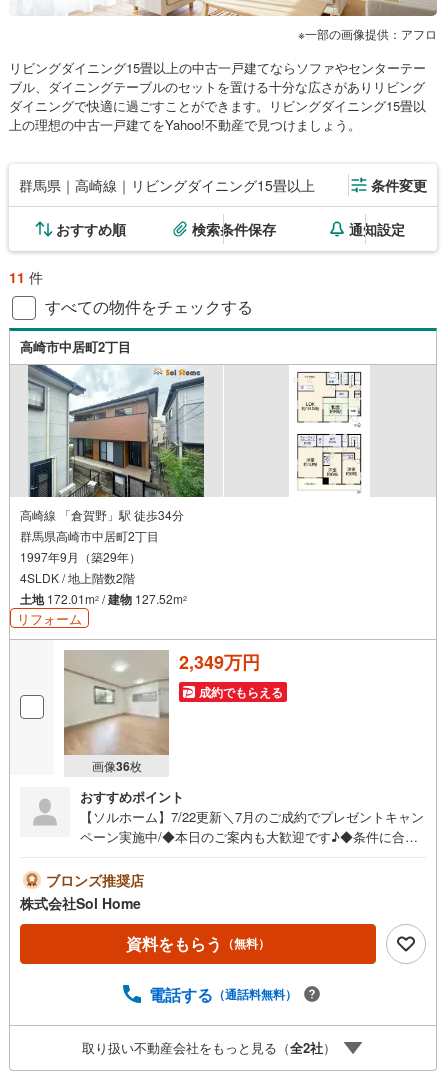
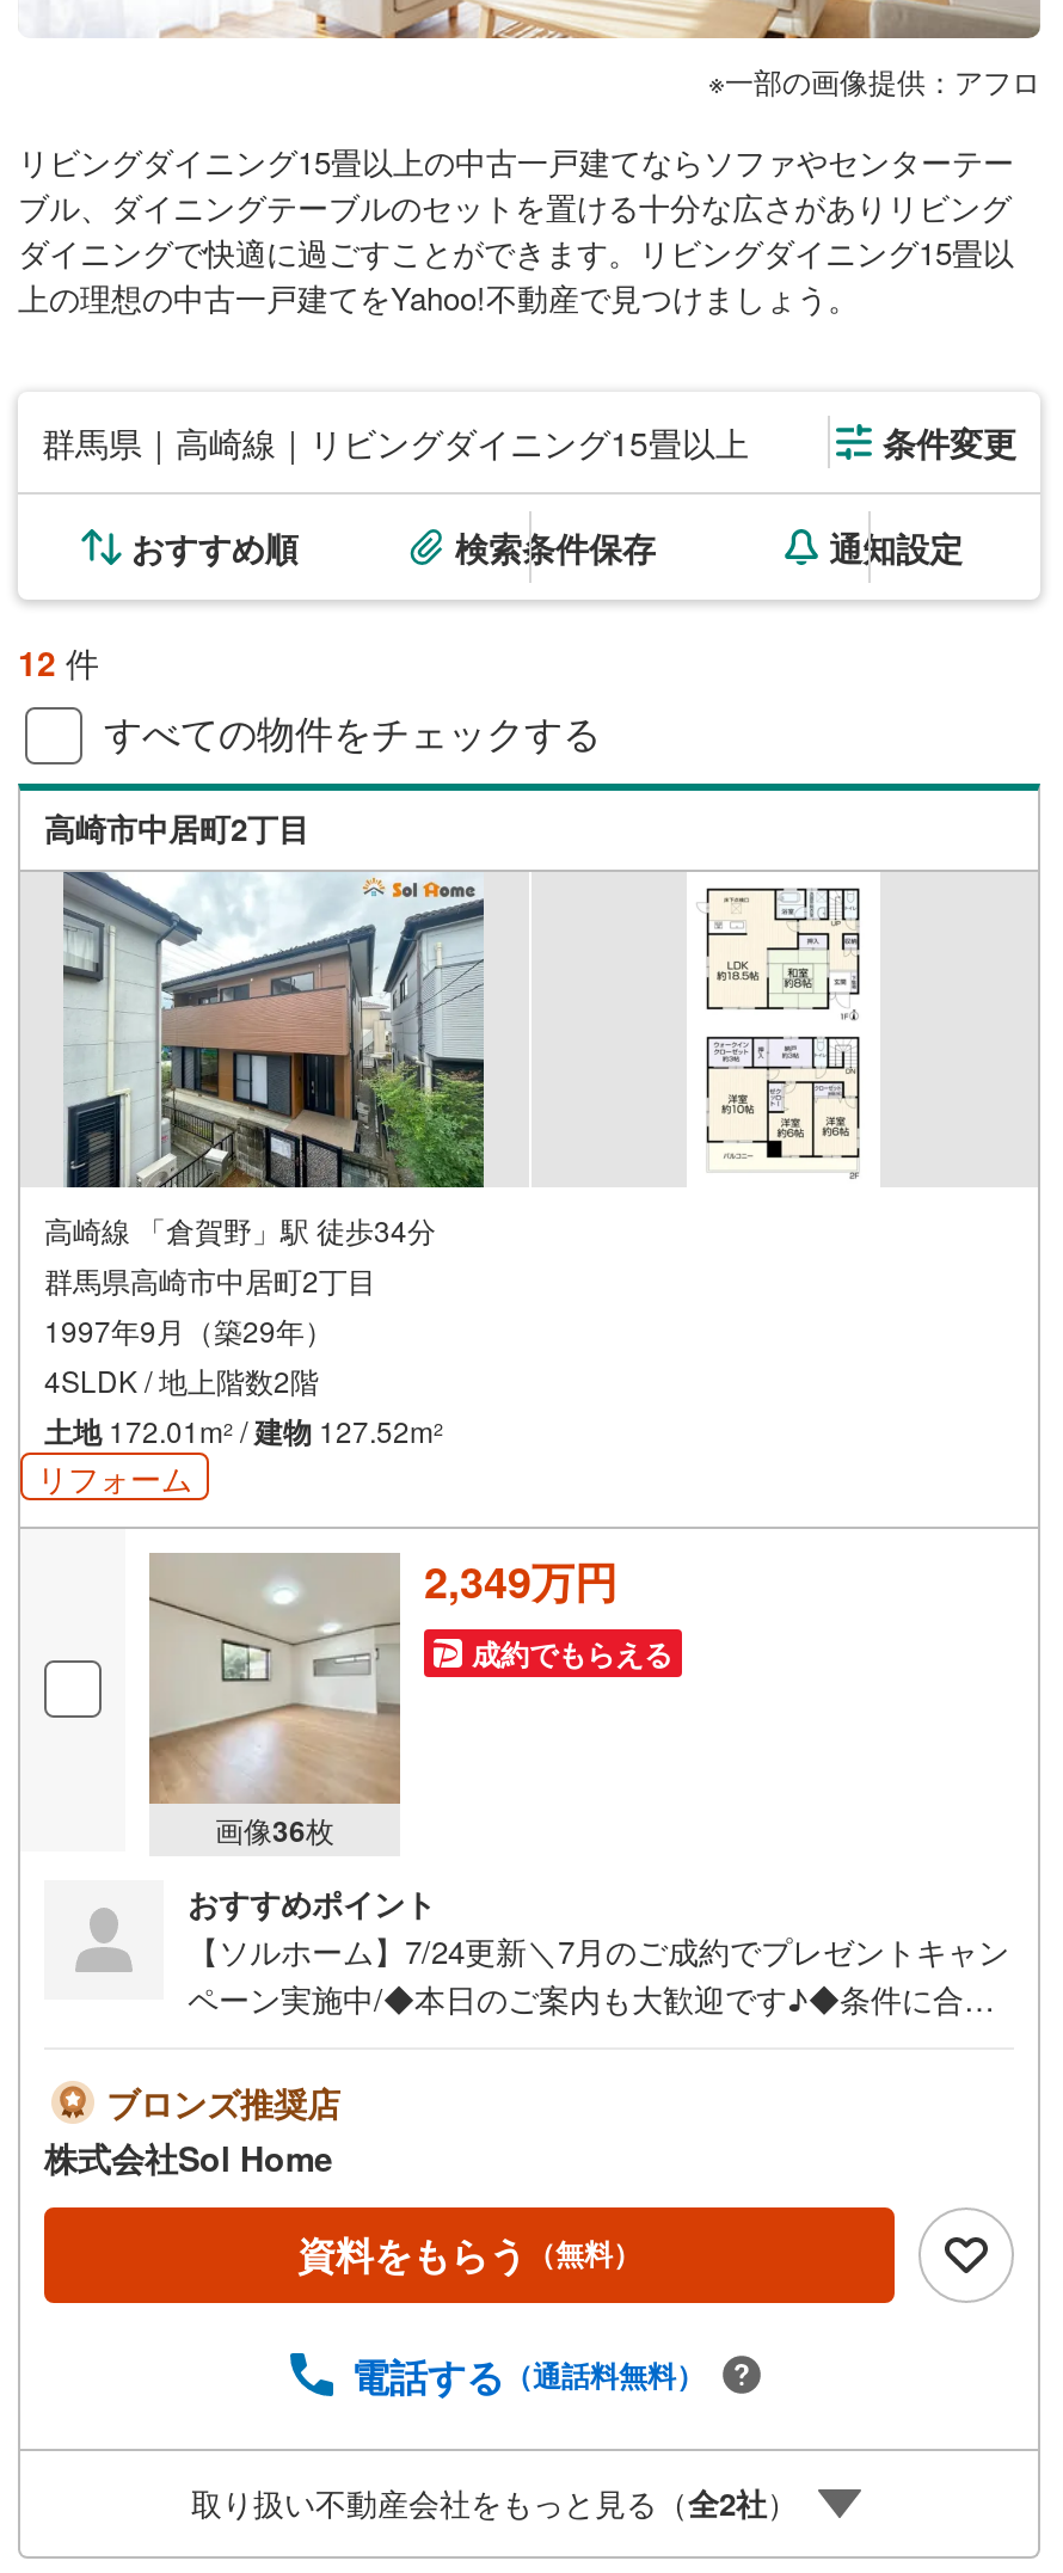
- 11件
+ 12件

- 【ソルホーム】7/22更新＼7月のご成約でプレゼントキャン
+ 【ソルホーム】7/24更新＼7月のご成約でプレゼントキャン
